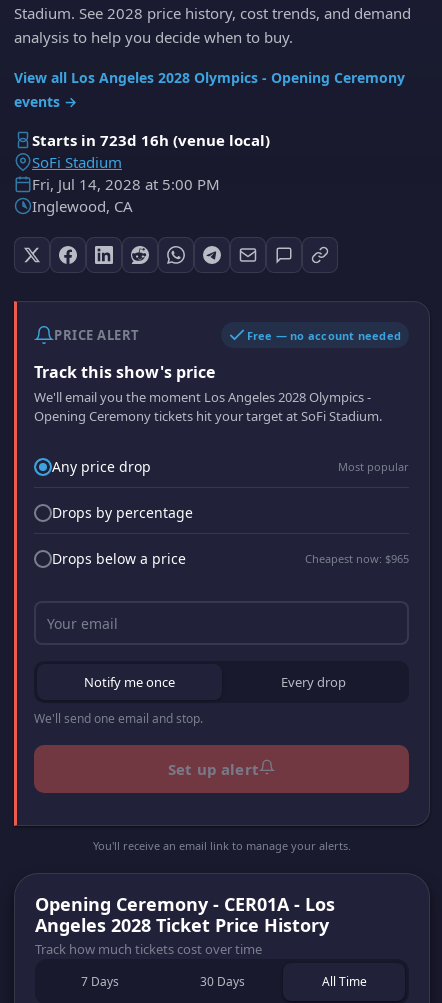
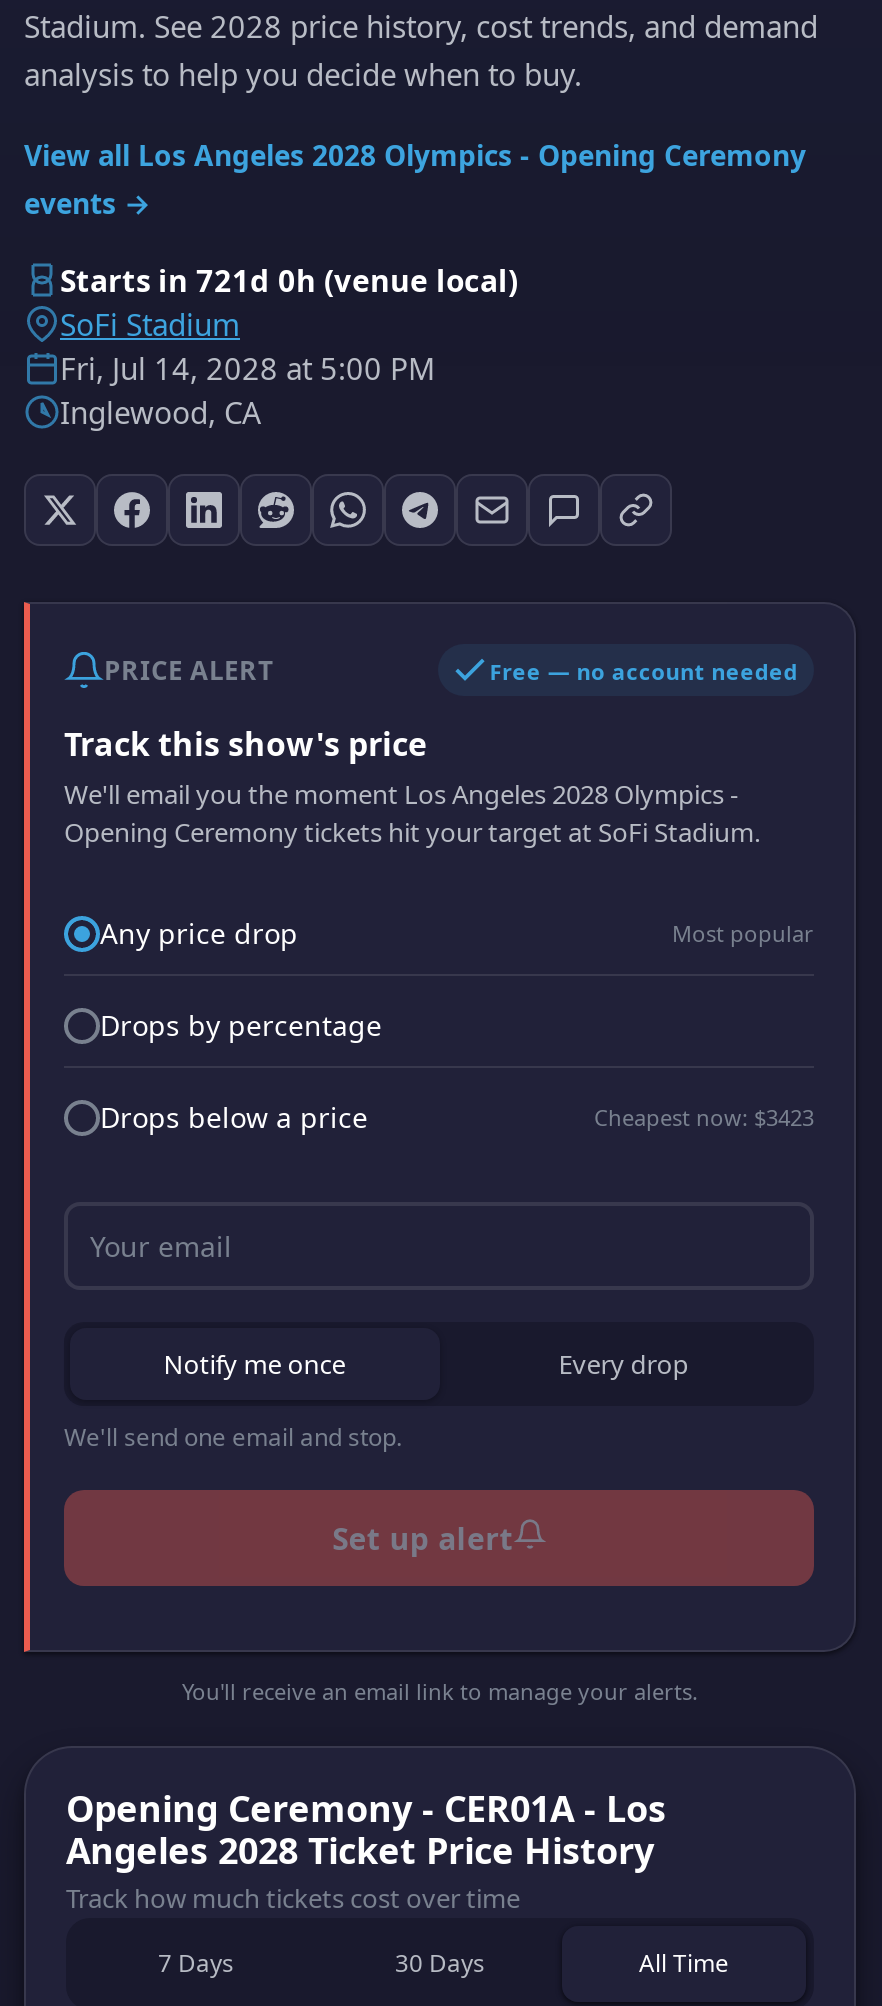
- Starts in 723d 16h (venue local)
+ Starts in 721d 0h (venue local)

- Cheapest now: $965
+ Cheapest now: $3423
